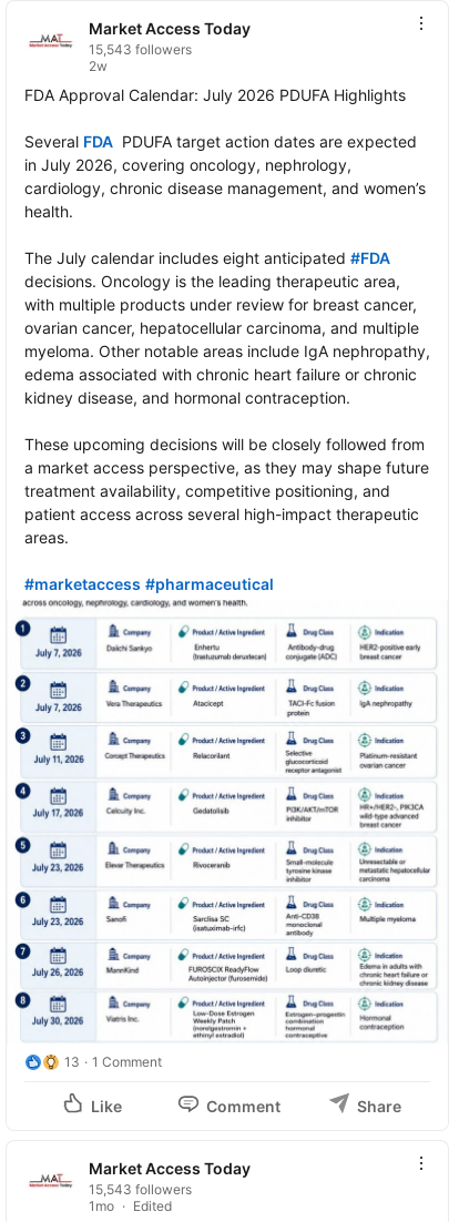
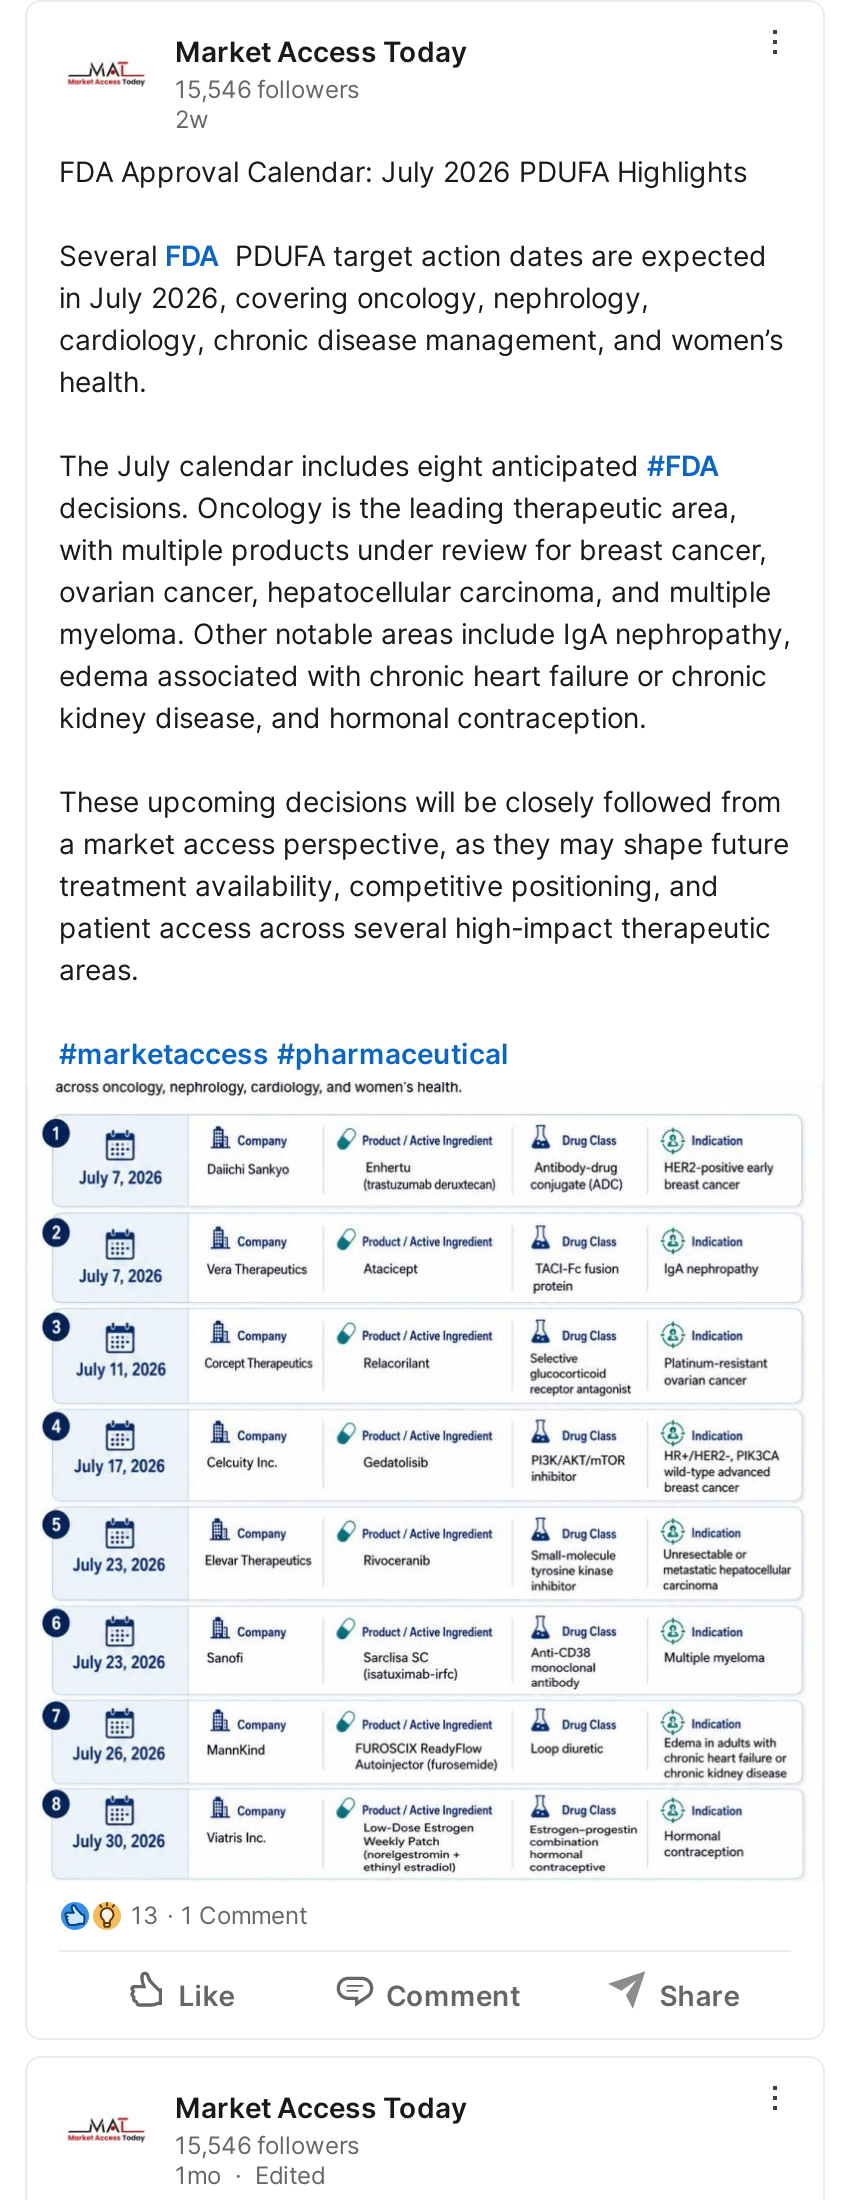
- 15,543 followers
+ 15,546 followers

- 15,543 followers
+ 15,546 followers
